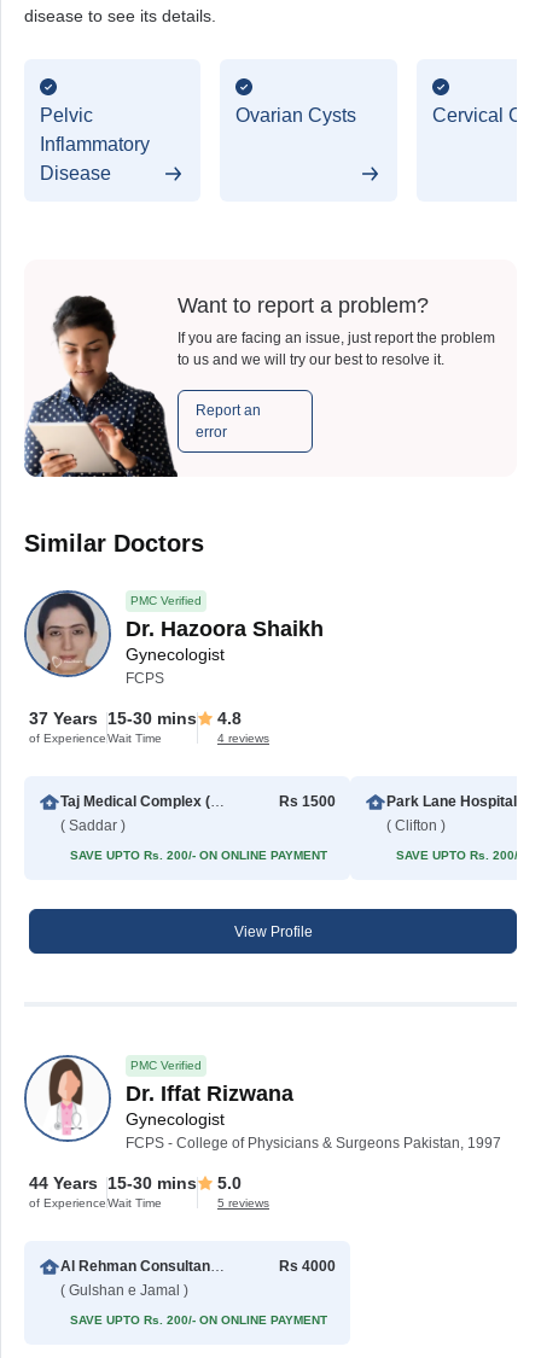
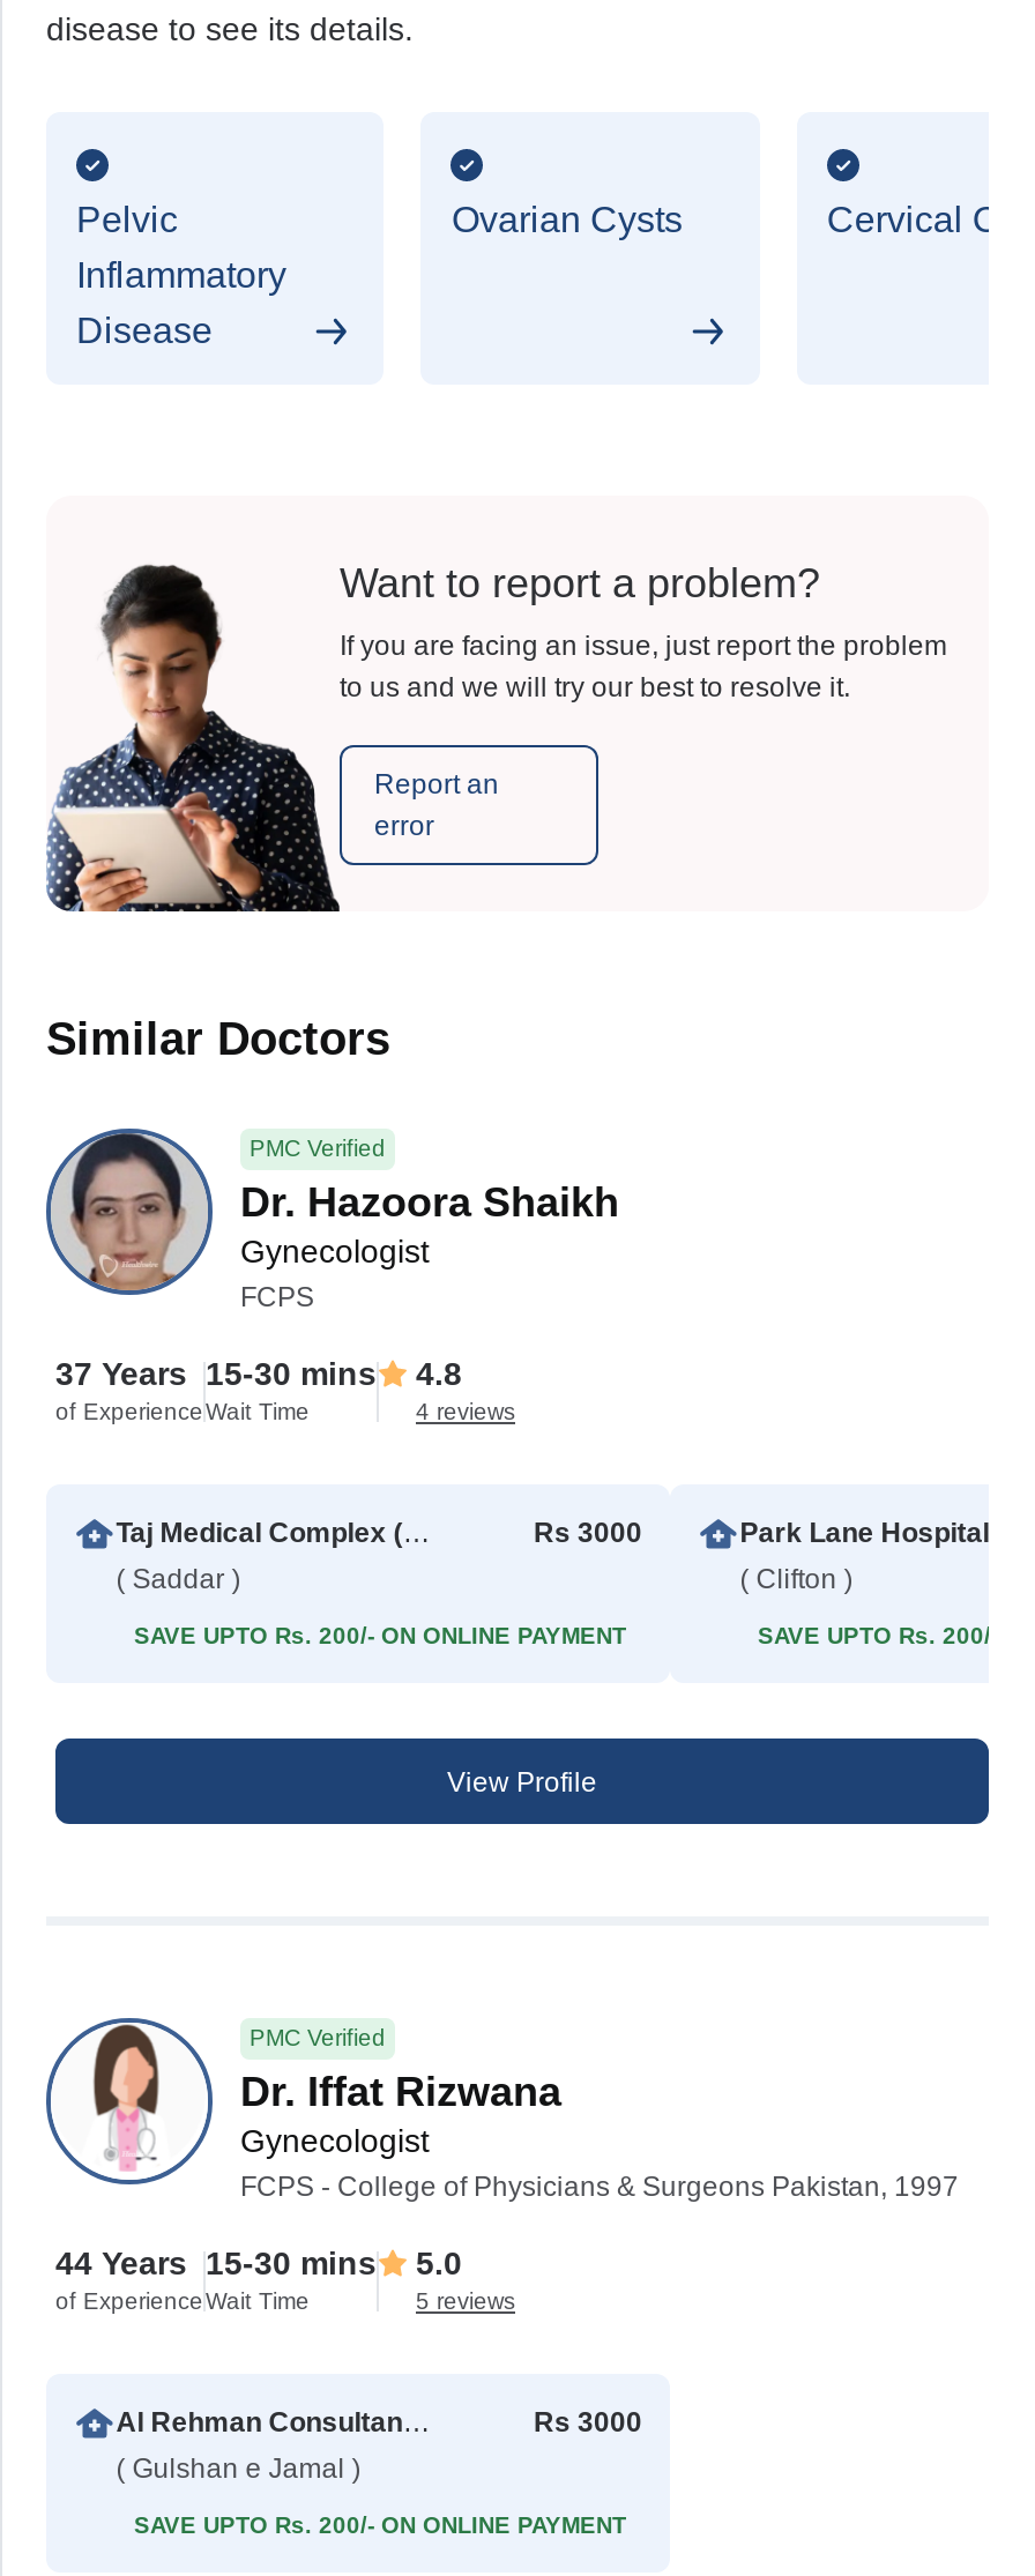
- Rs 1500
+ Rs 3000

- Rs 4000
+ Rs 3000
